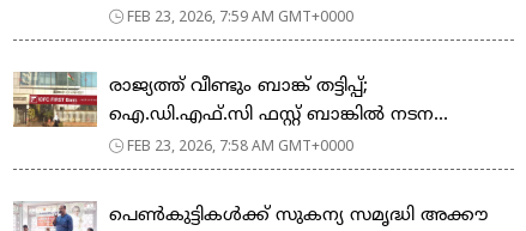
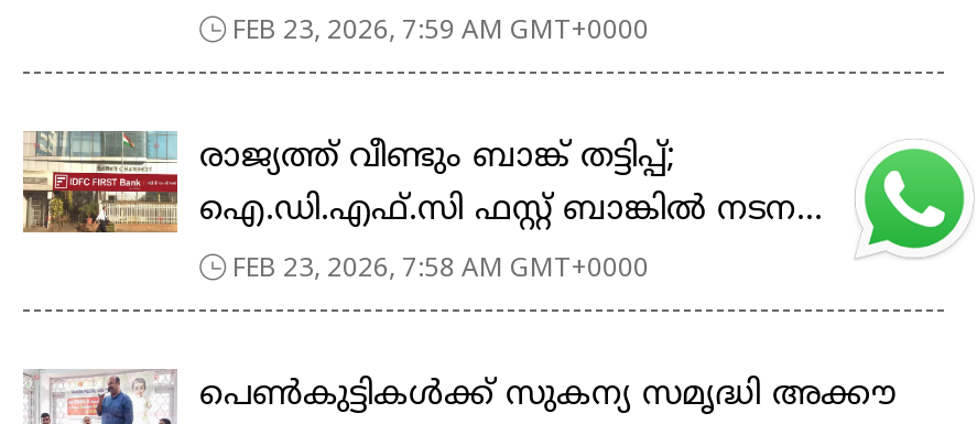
+ [image]
